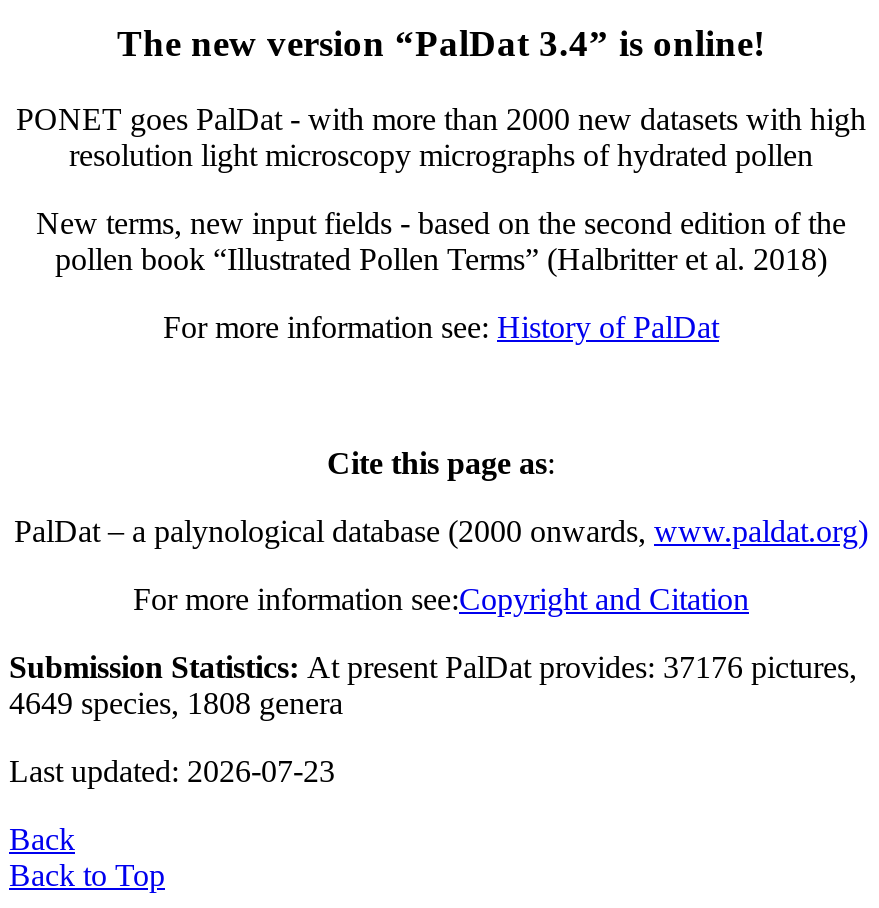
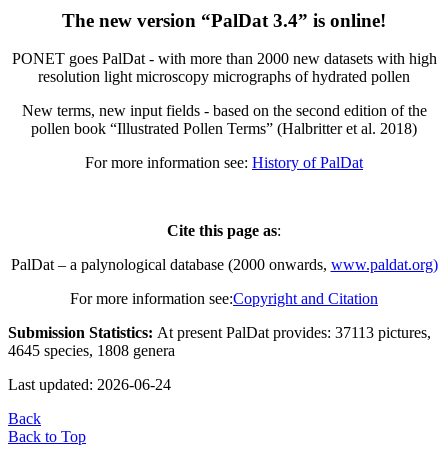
- Submission Statistics: At present PalDat provides: 37176 pictures,
+ Submission Statistics: At present PalDat provides: 37113 pictures,

- 4649 species, 1808 genera
+ 4645 species, 1808 genera

- Last updated: 2026-07-23
+ Last updated: 2026-06-24
